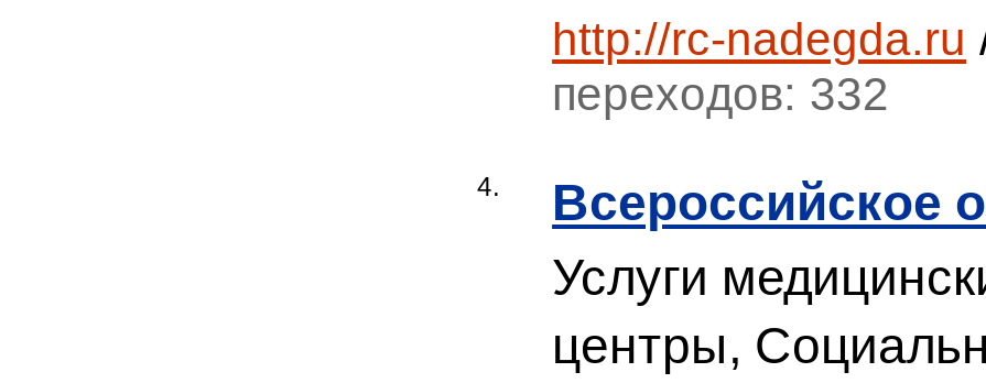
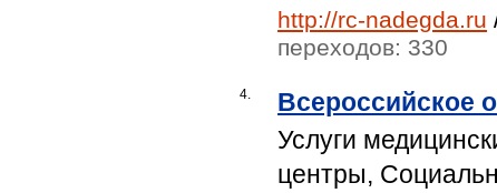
- переходов: 332
+ переходов: 330
